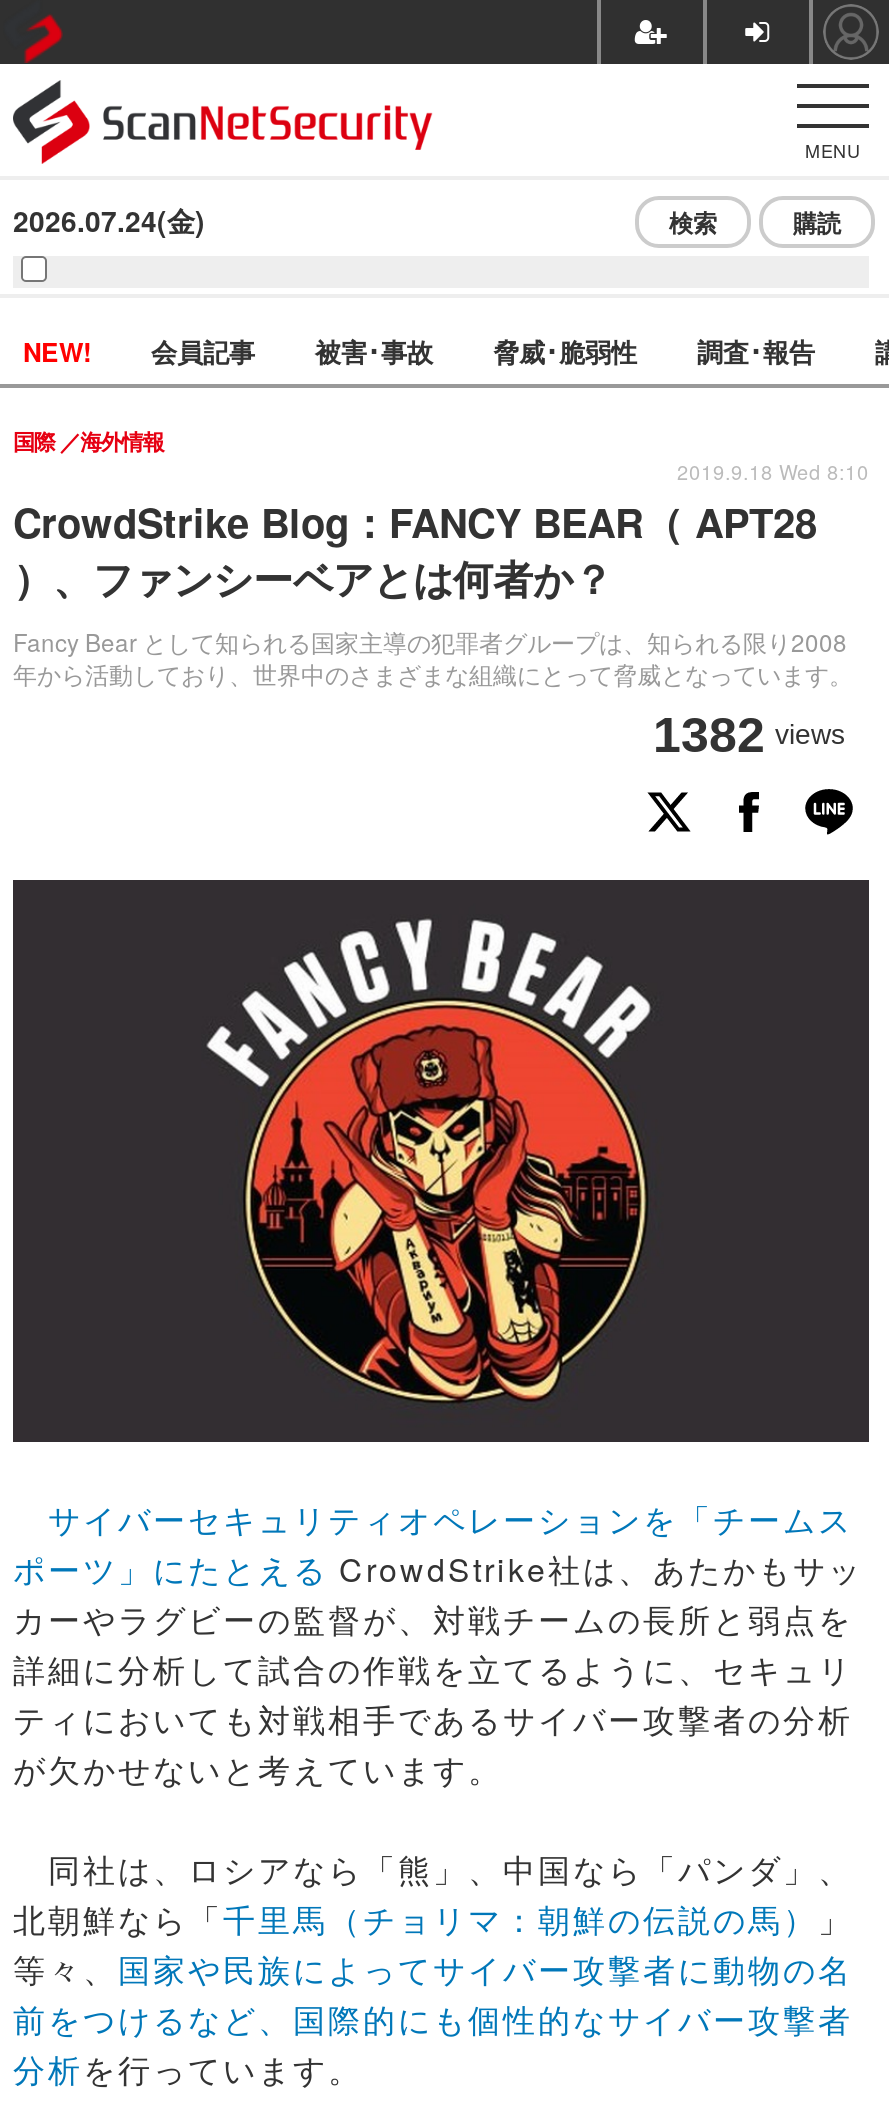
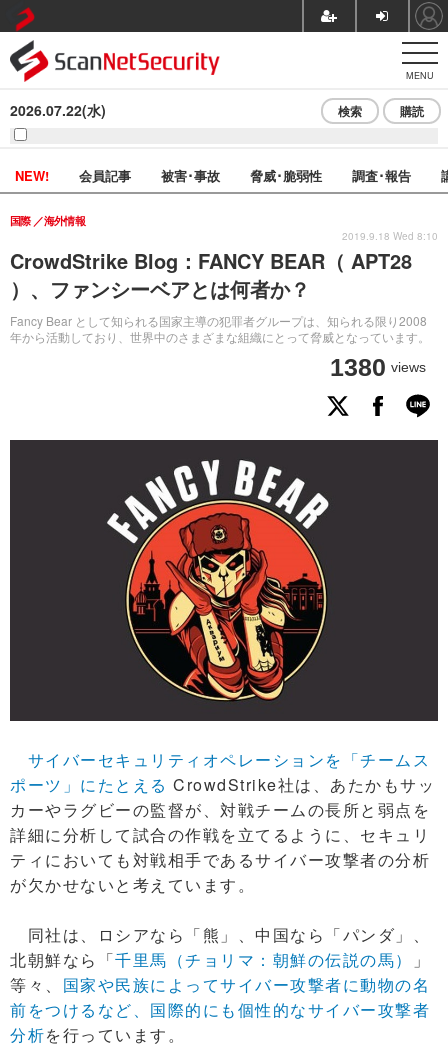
- 2026.07.24(金)
+ 2026.07.22(水)

- 1382 views
+ 1380 views
